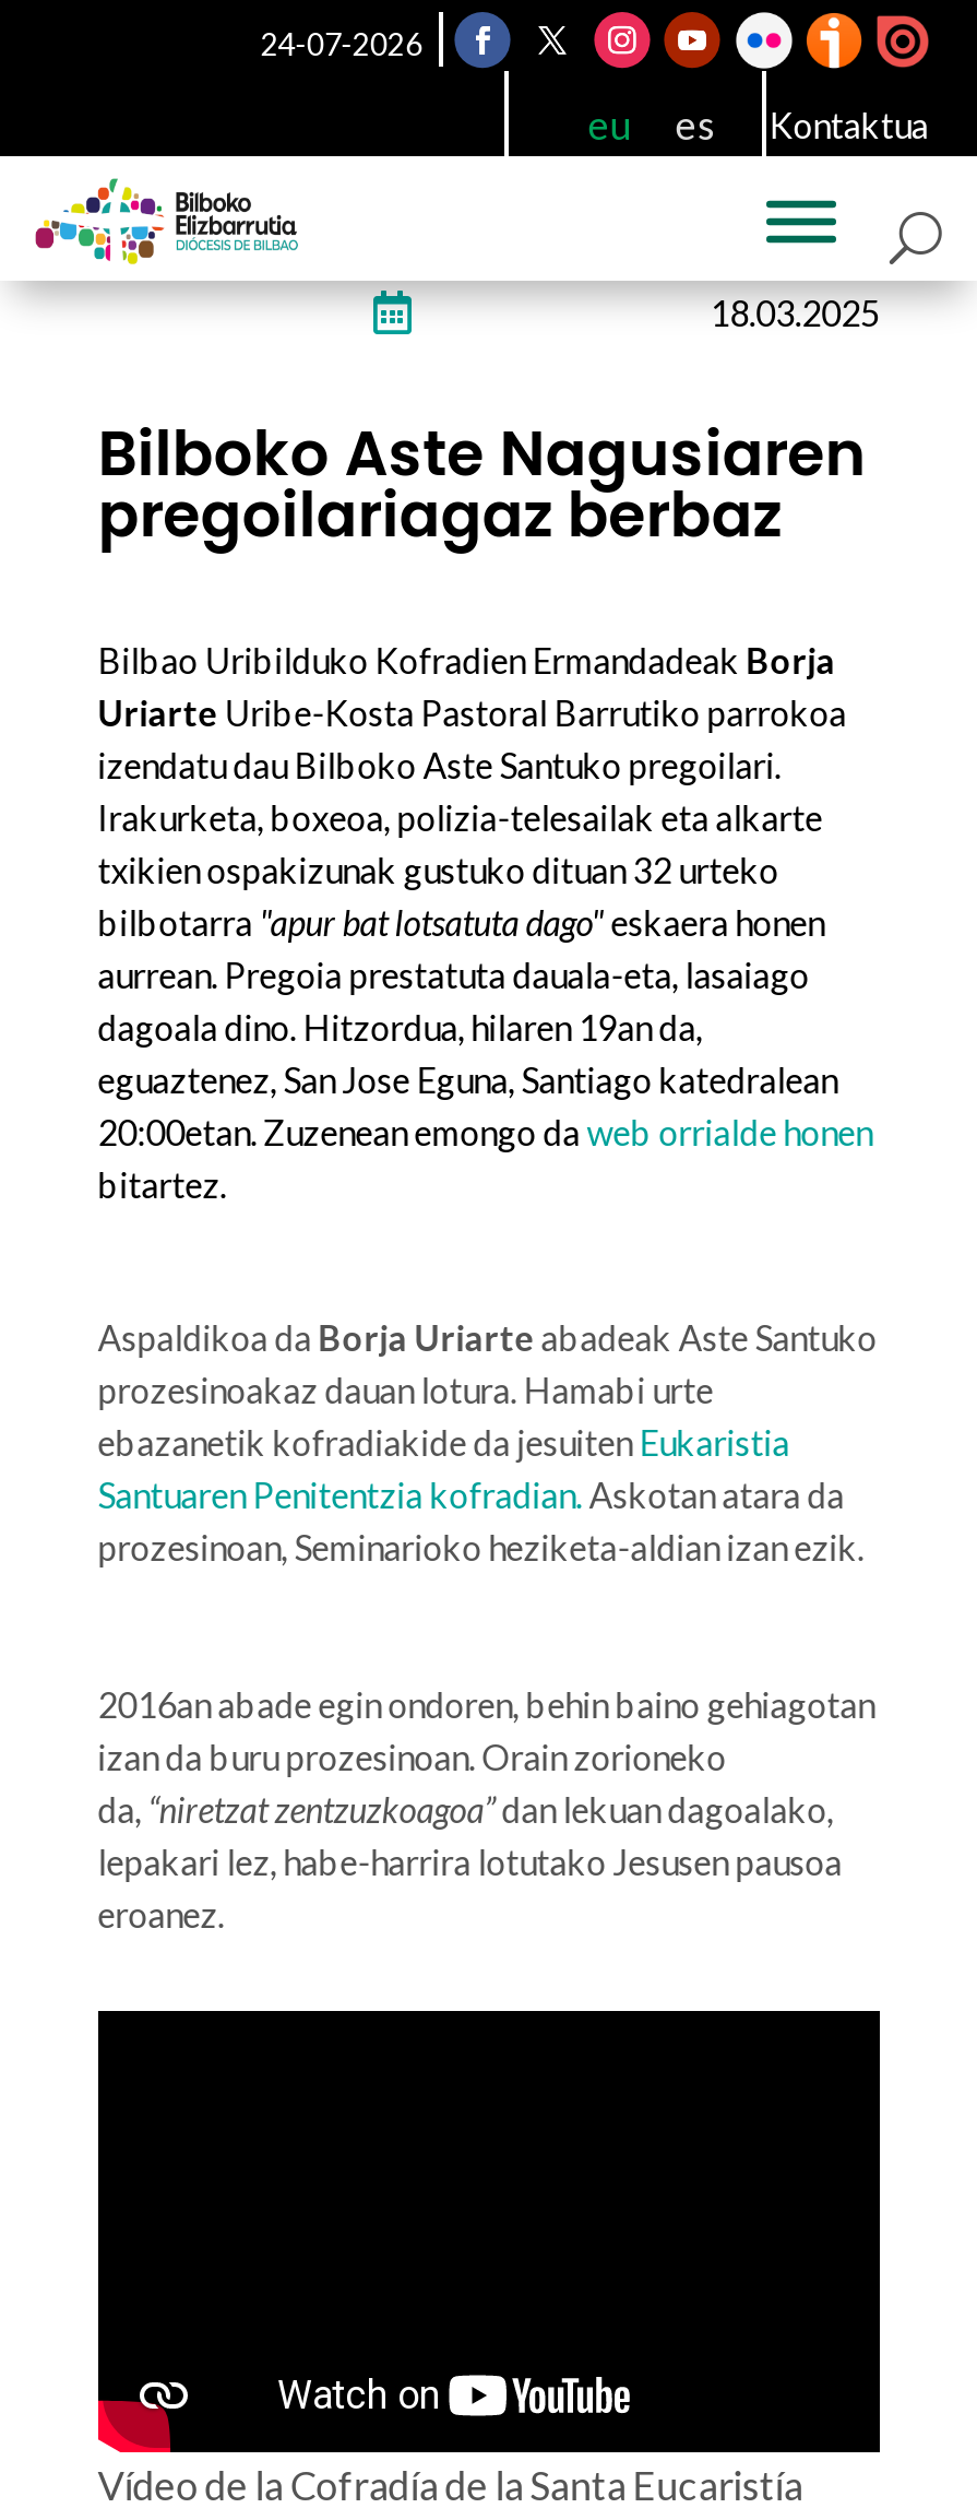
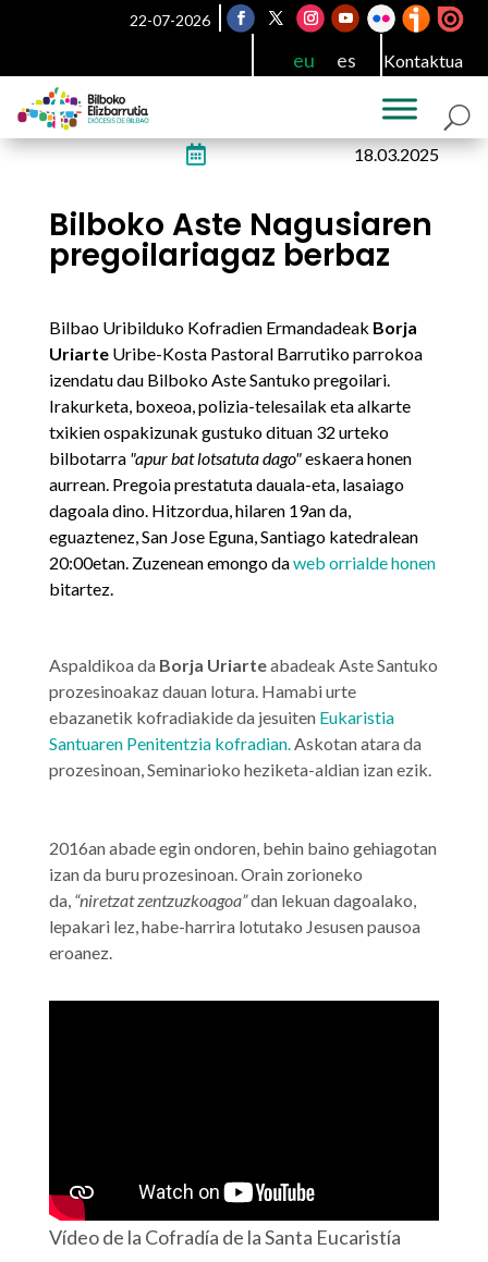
- 24-07-2026
+ 22-07-2026
